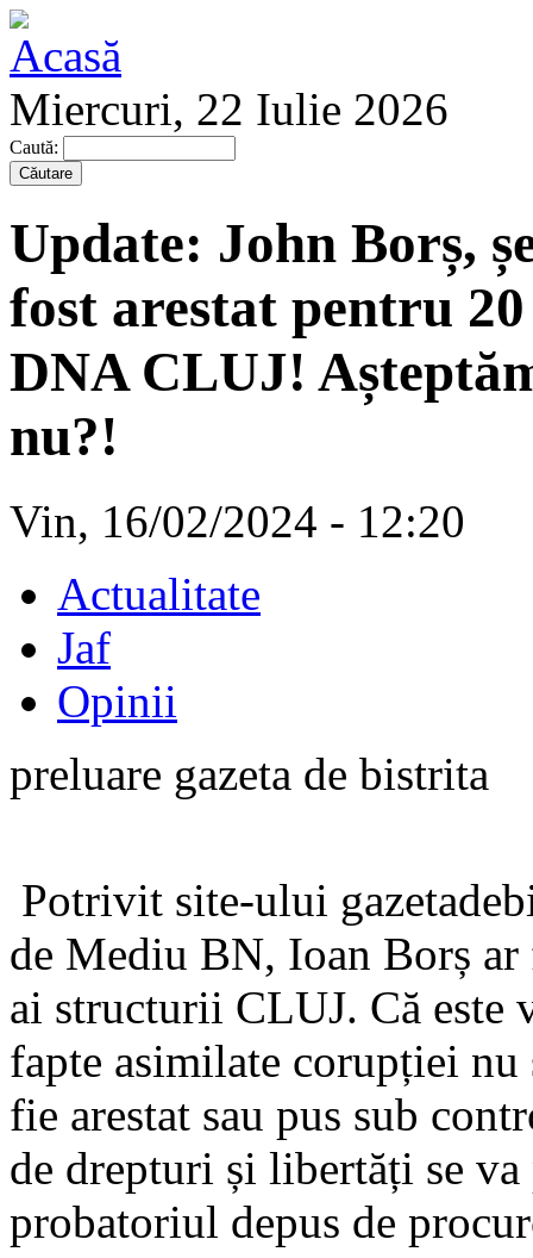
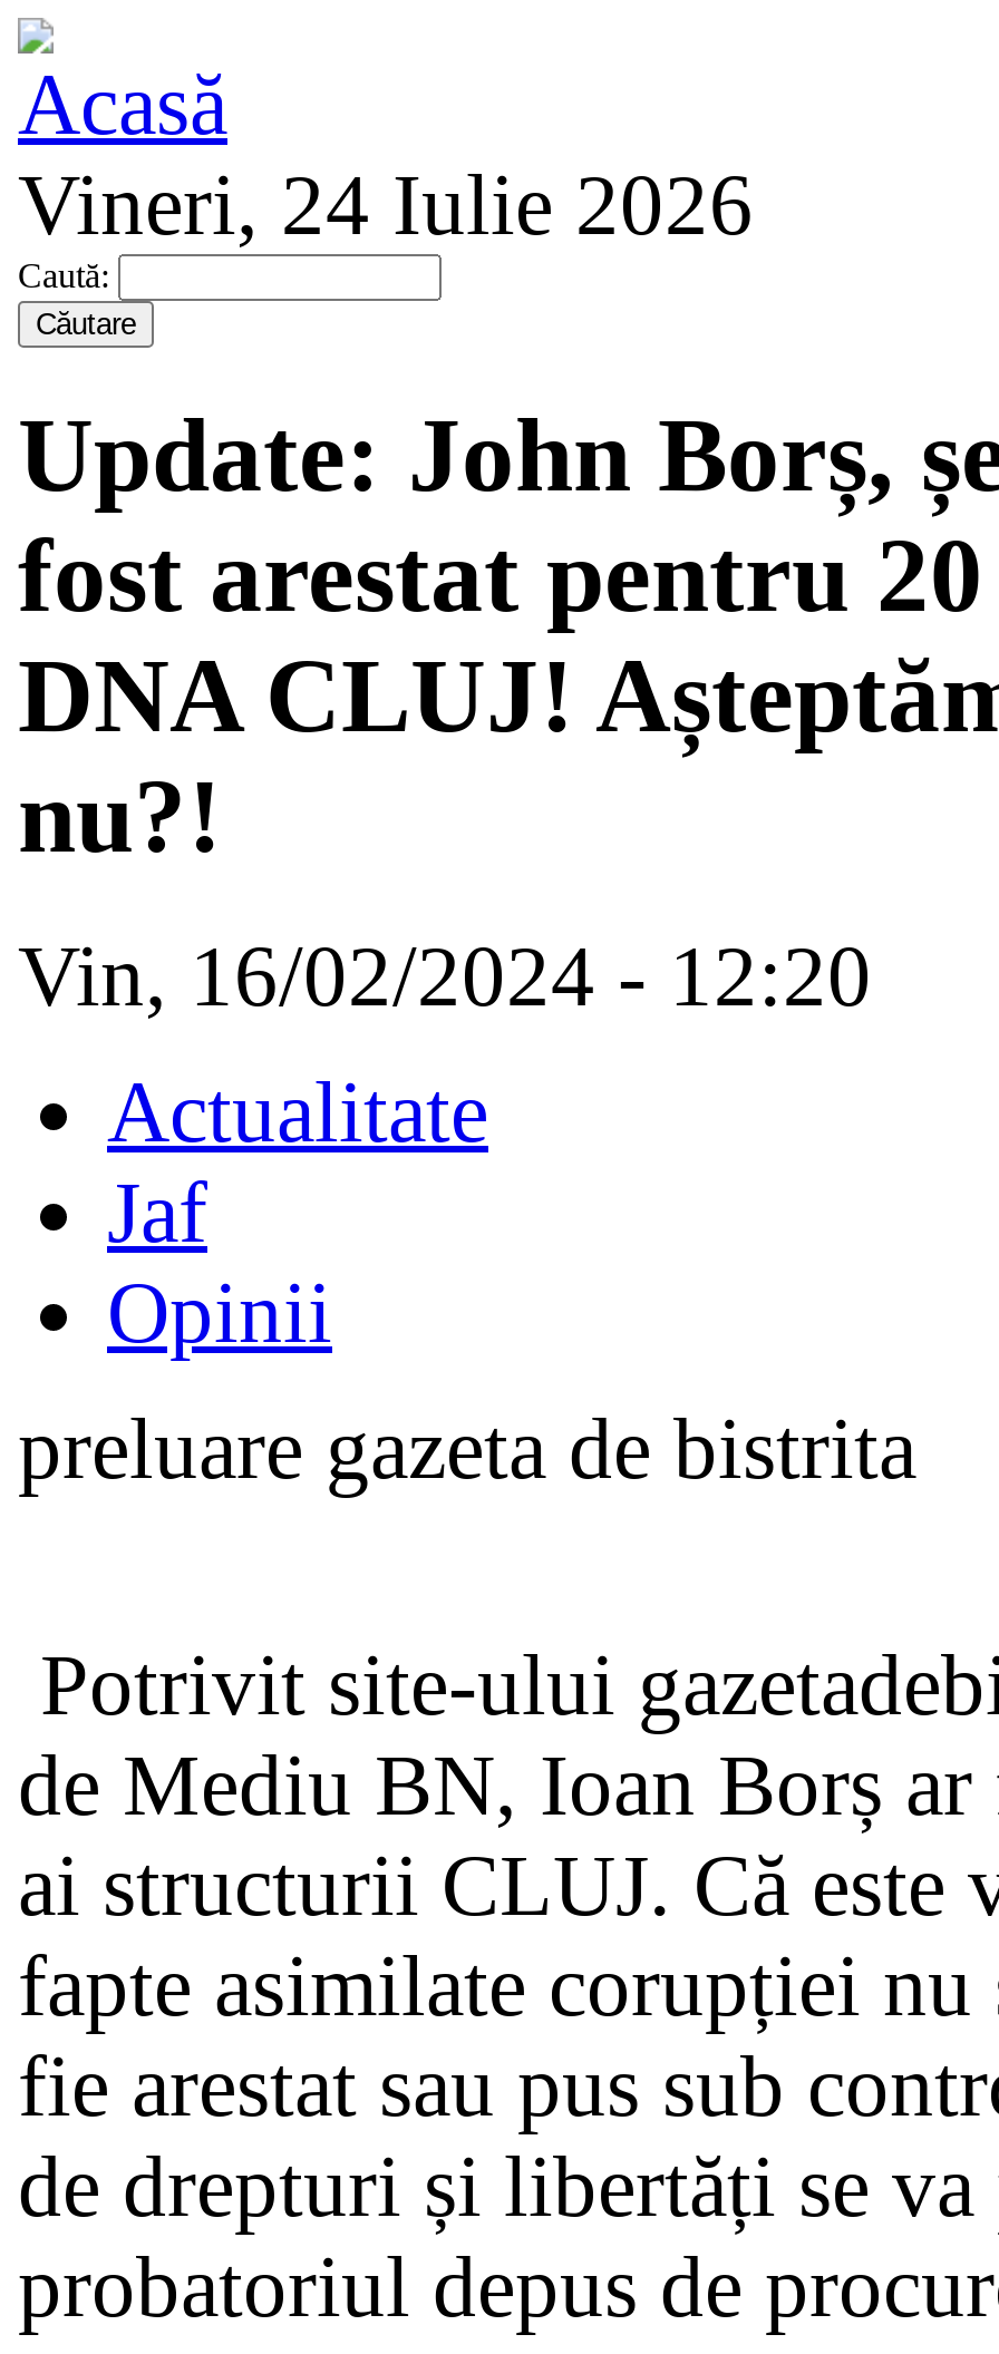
- Miercuri, 22 Iulie 2026
+ Vineri, 24 Iulie 2026
